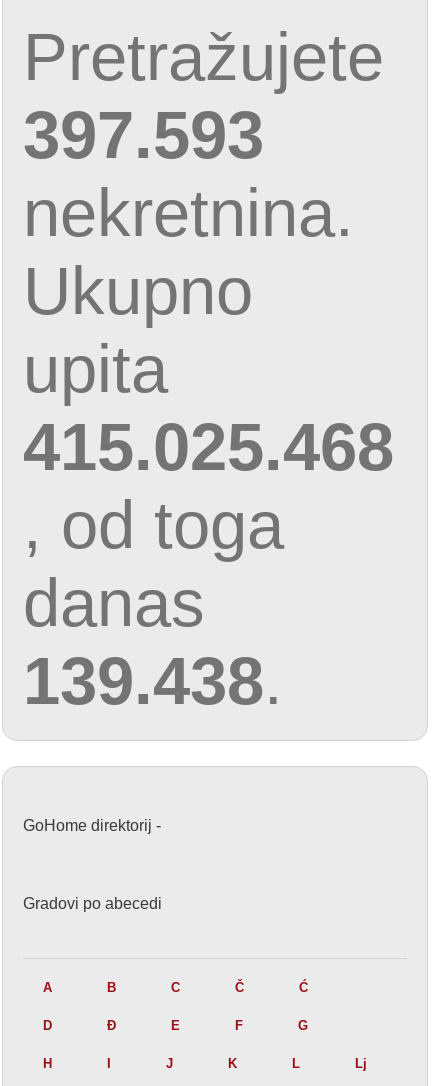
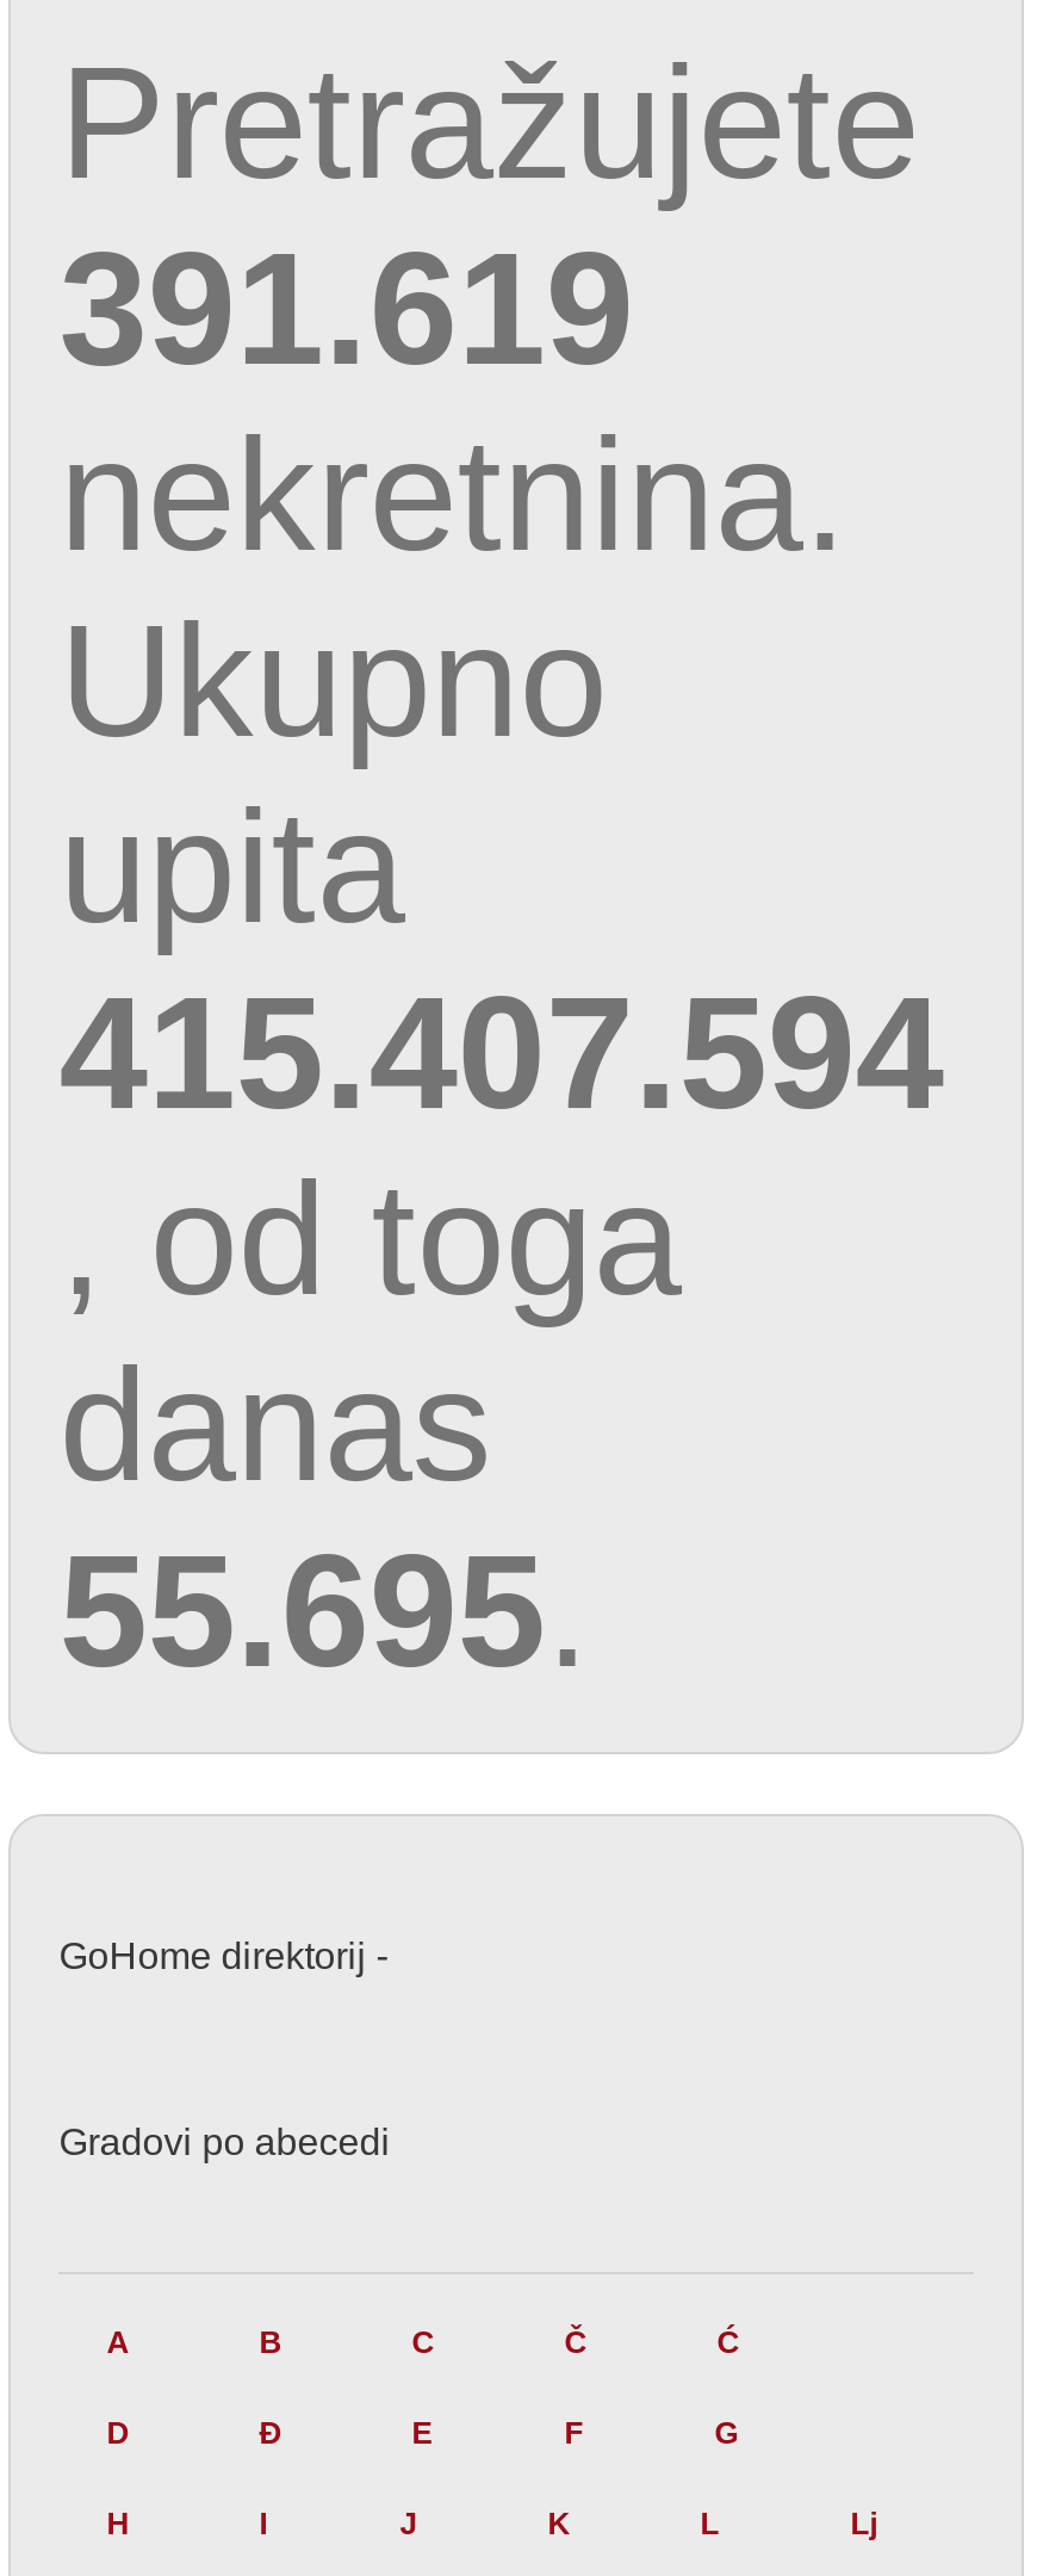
- 397.593
+ 391.619

- 415.025.468
+ 415.407.594

- 139.438.
+ 55.695.
